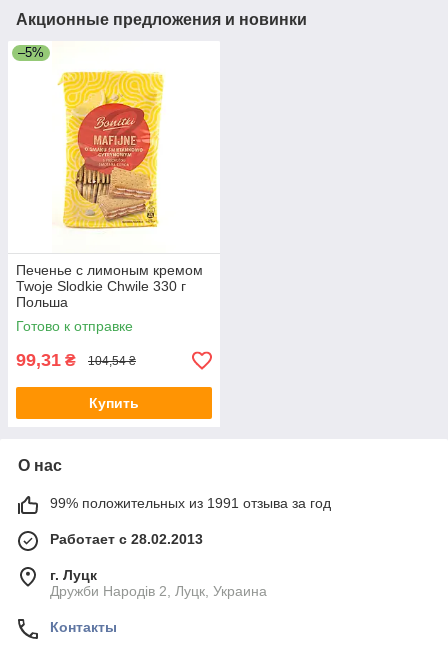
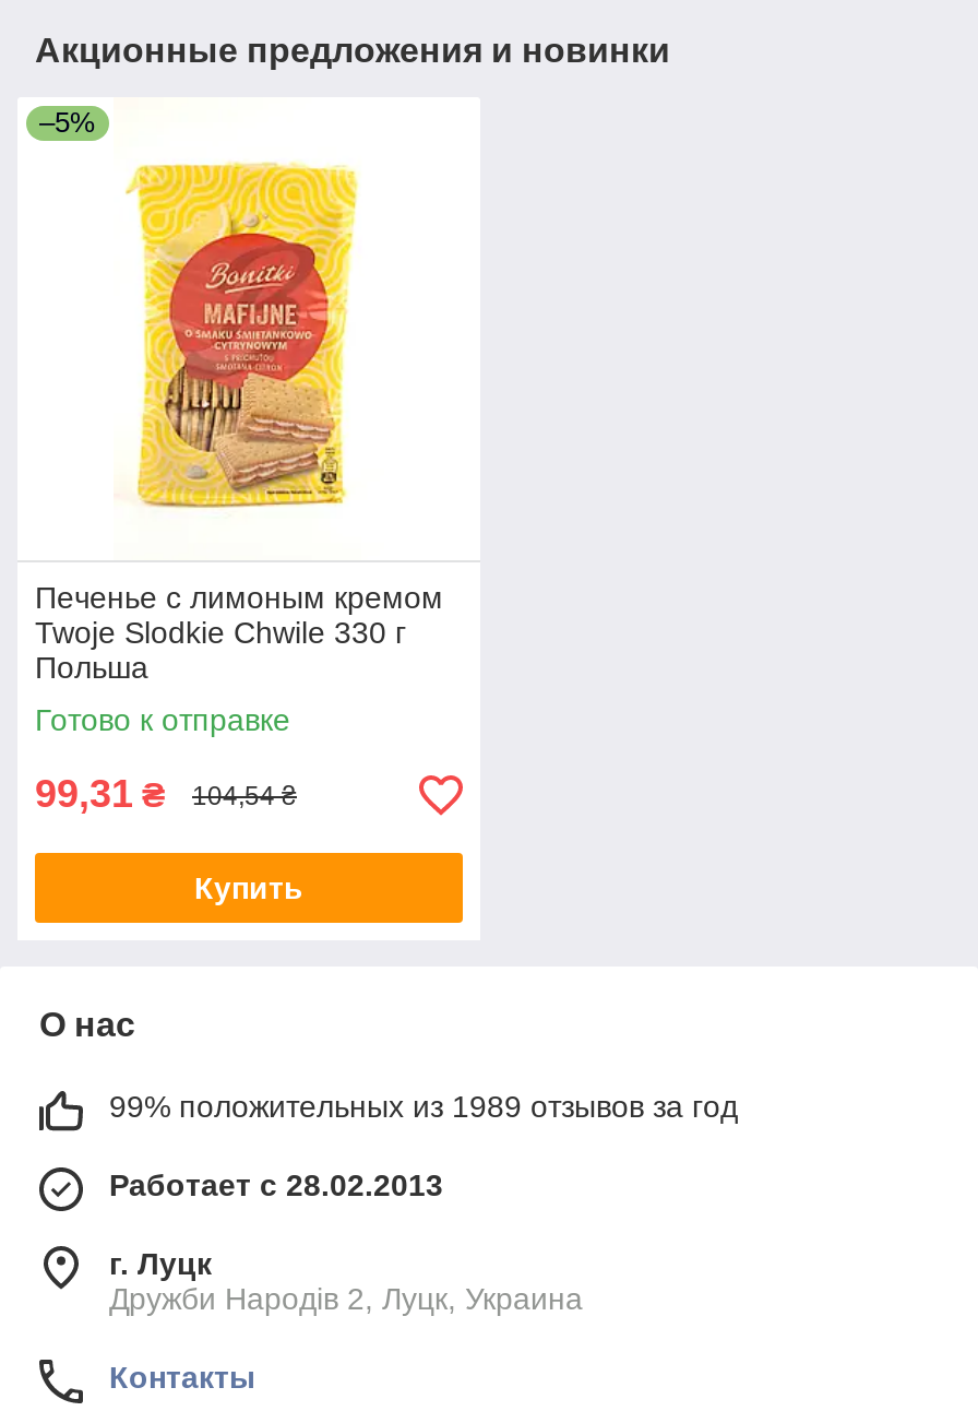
- 99% положительных из 1991 отзыва за год
+ 99% положительных из 1989 отзывов за год
